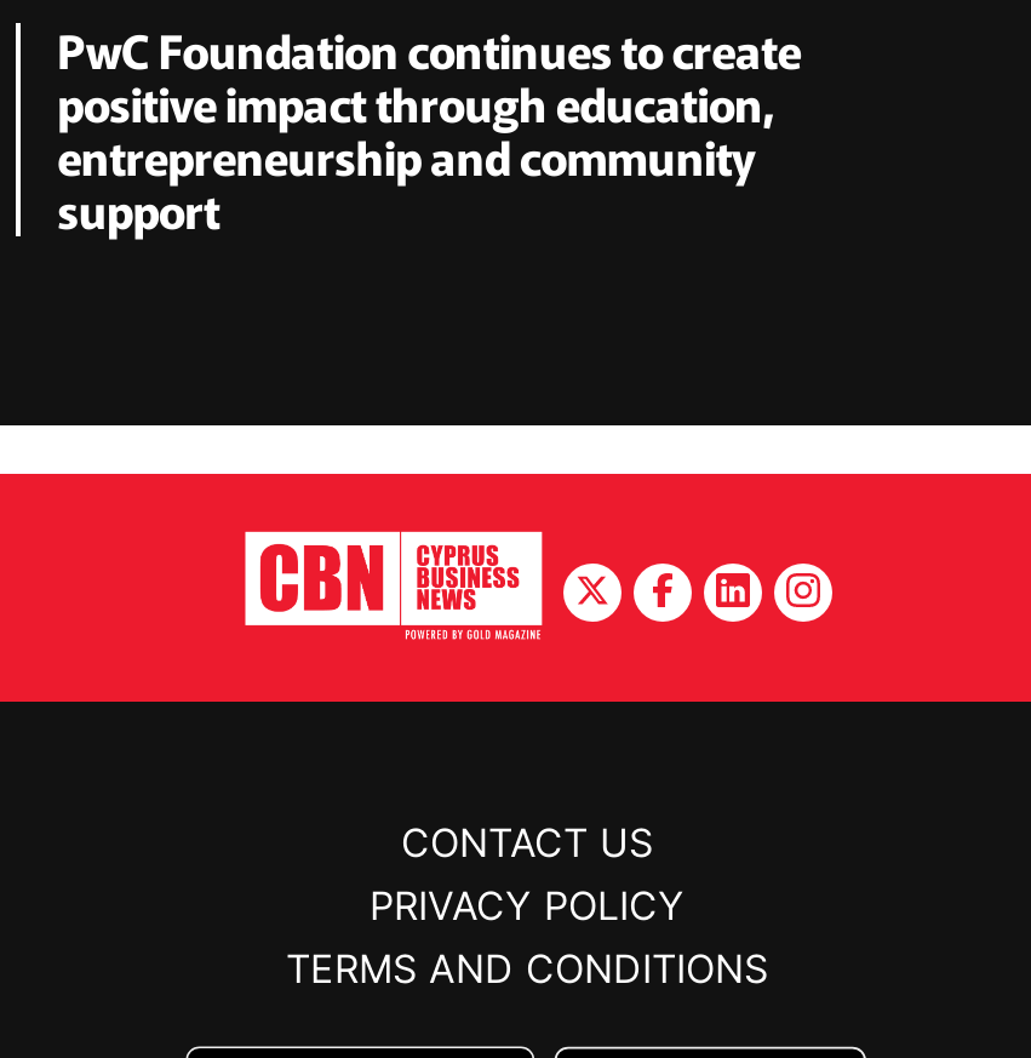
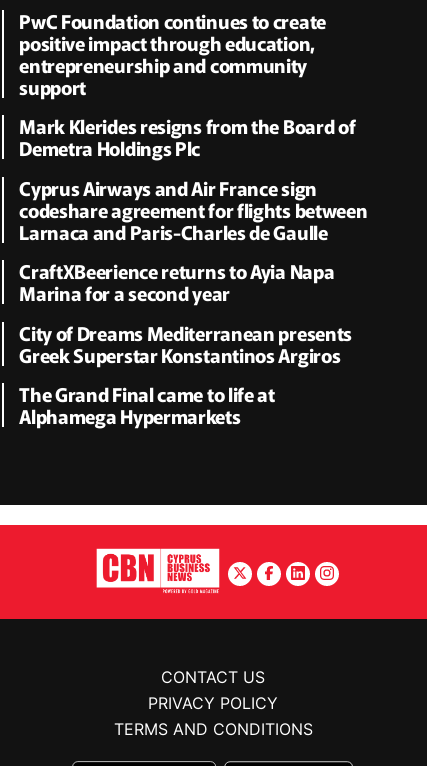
+ Mark Klerides resigns from the Board of
+ Demetra Holdings Plc
+ Cyprus Airways and Air France sign
+ codeshare agreement for flights between
+ Larnaca and Paris-Charles de Gaulle
+ CraftXBeerience returns to Ayia Napa
+ Marina for a second year
+ City of Dreams Mediterranean presents
+ Greek Superstar Konstantinos Argiros
+ The Grand Final came to life at
+ Alphamega Hypermarkets
